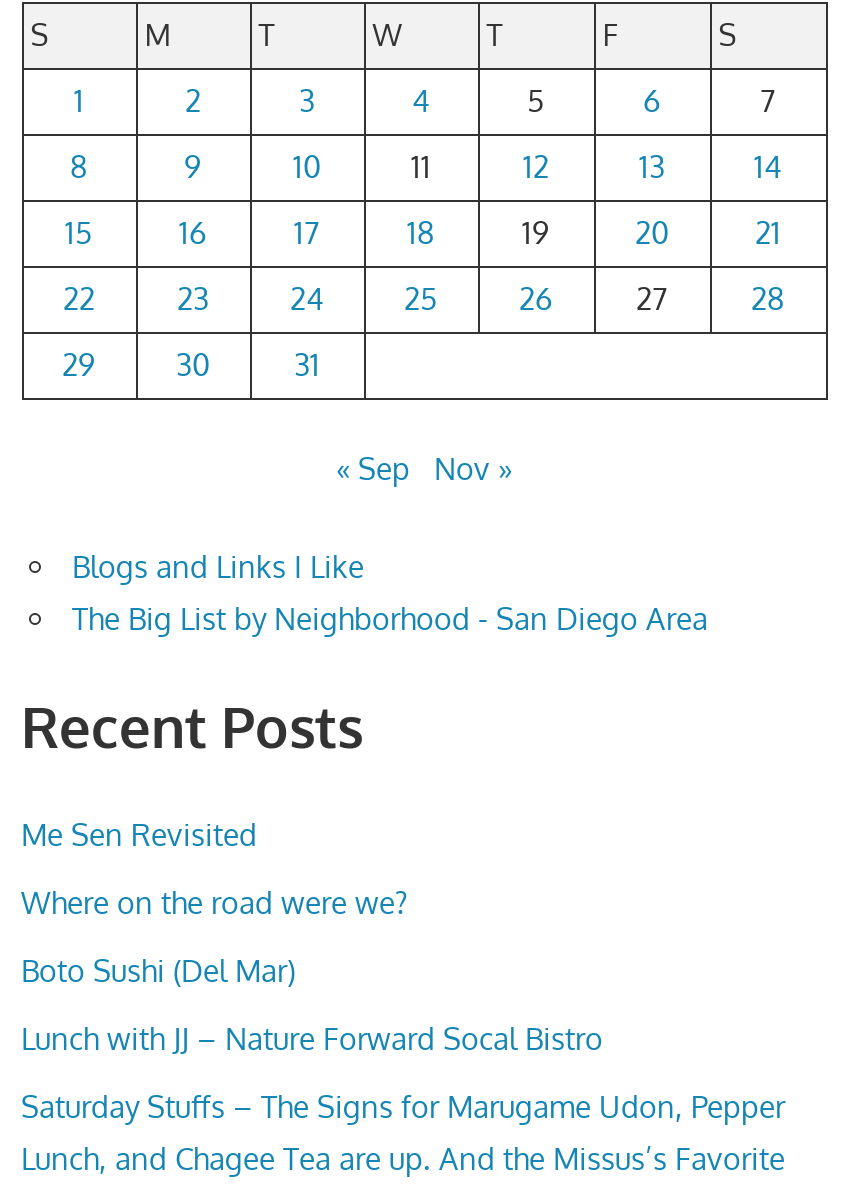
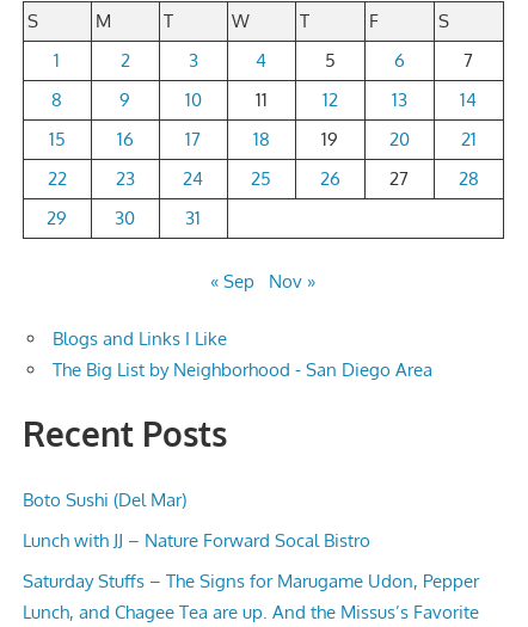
- Me Sen Revisited
- Where on the road were we?
